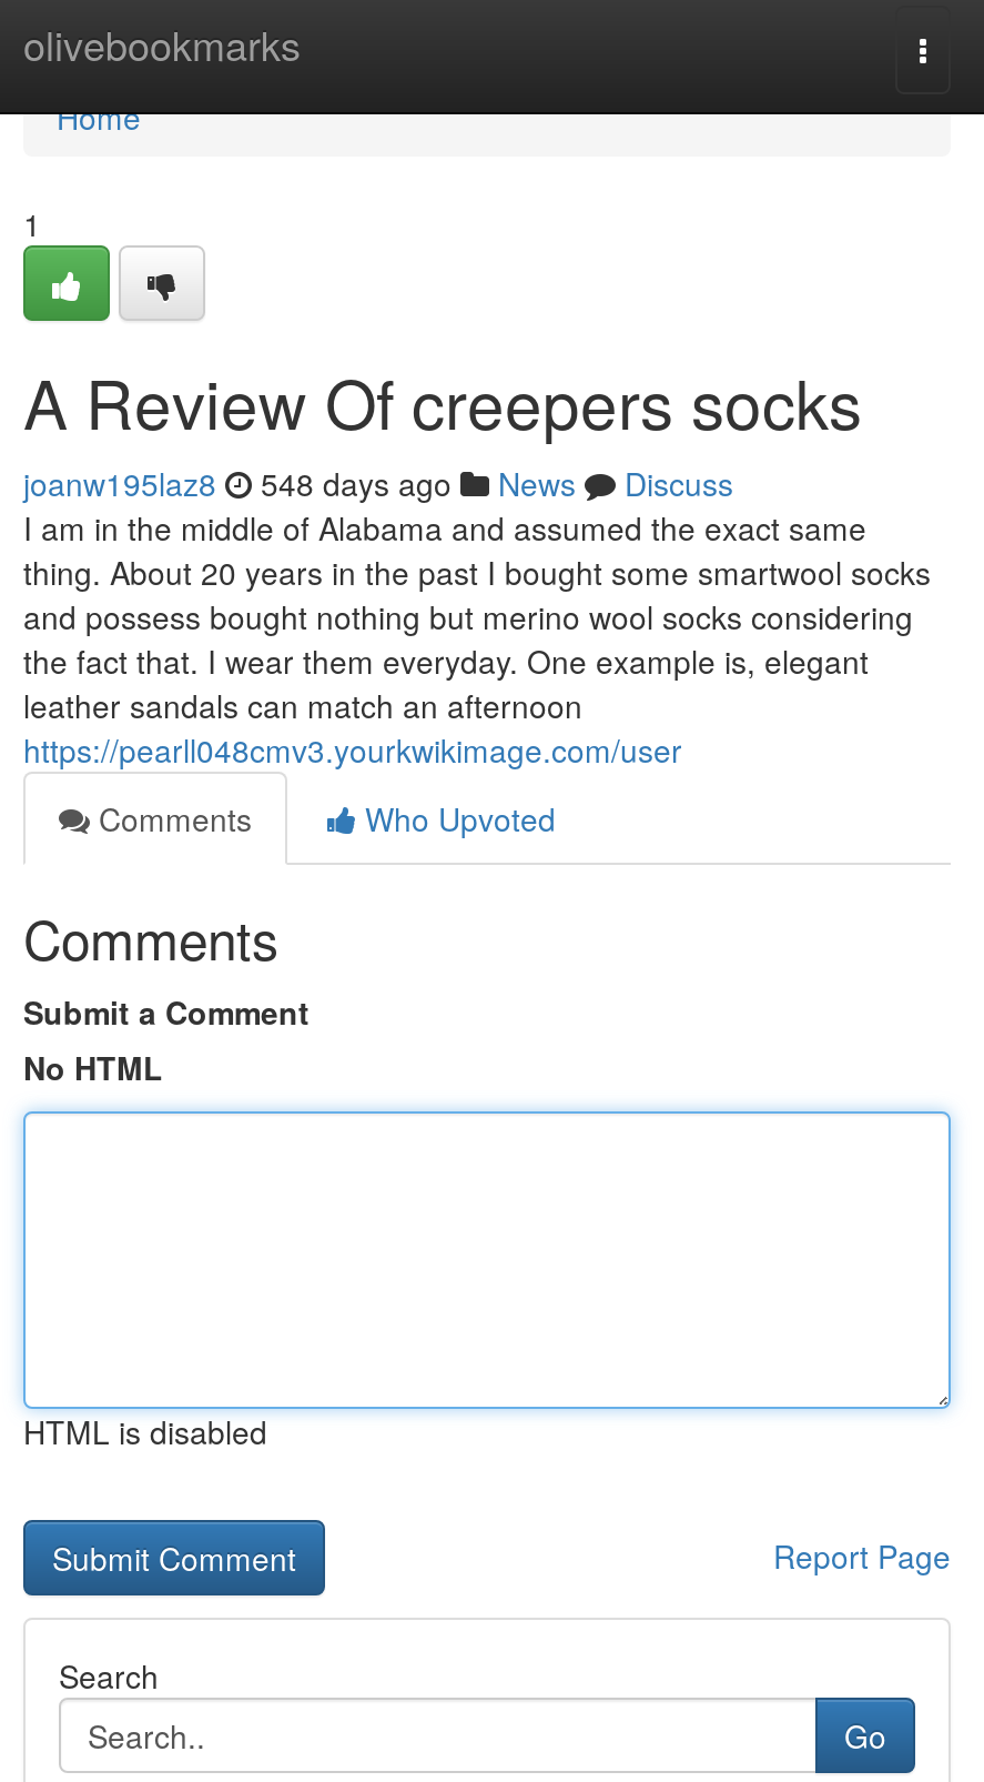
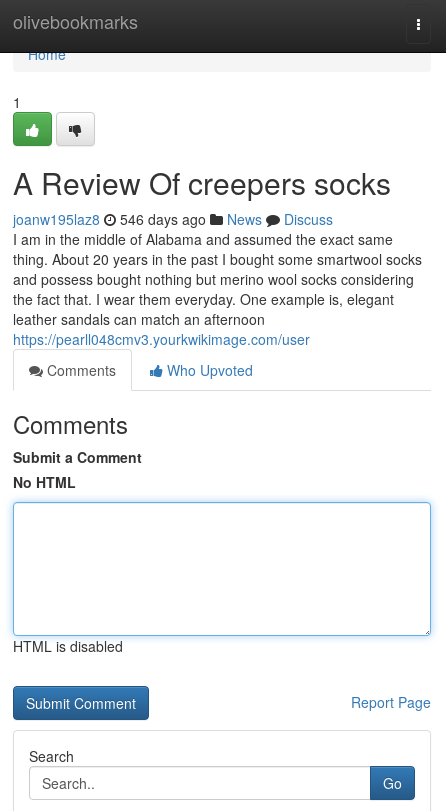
- joanw195laz8 548 days ago News Discuss
+ joanw195laz8 546 days ago News Discuss
